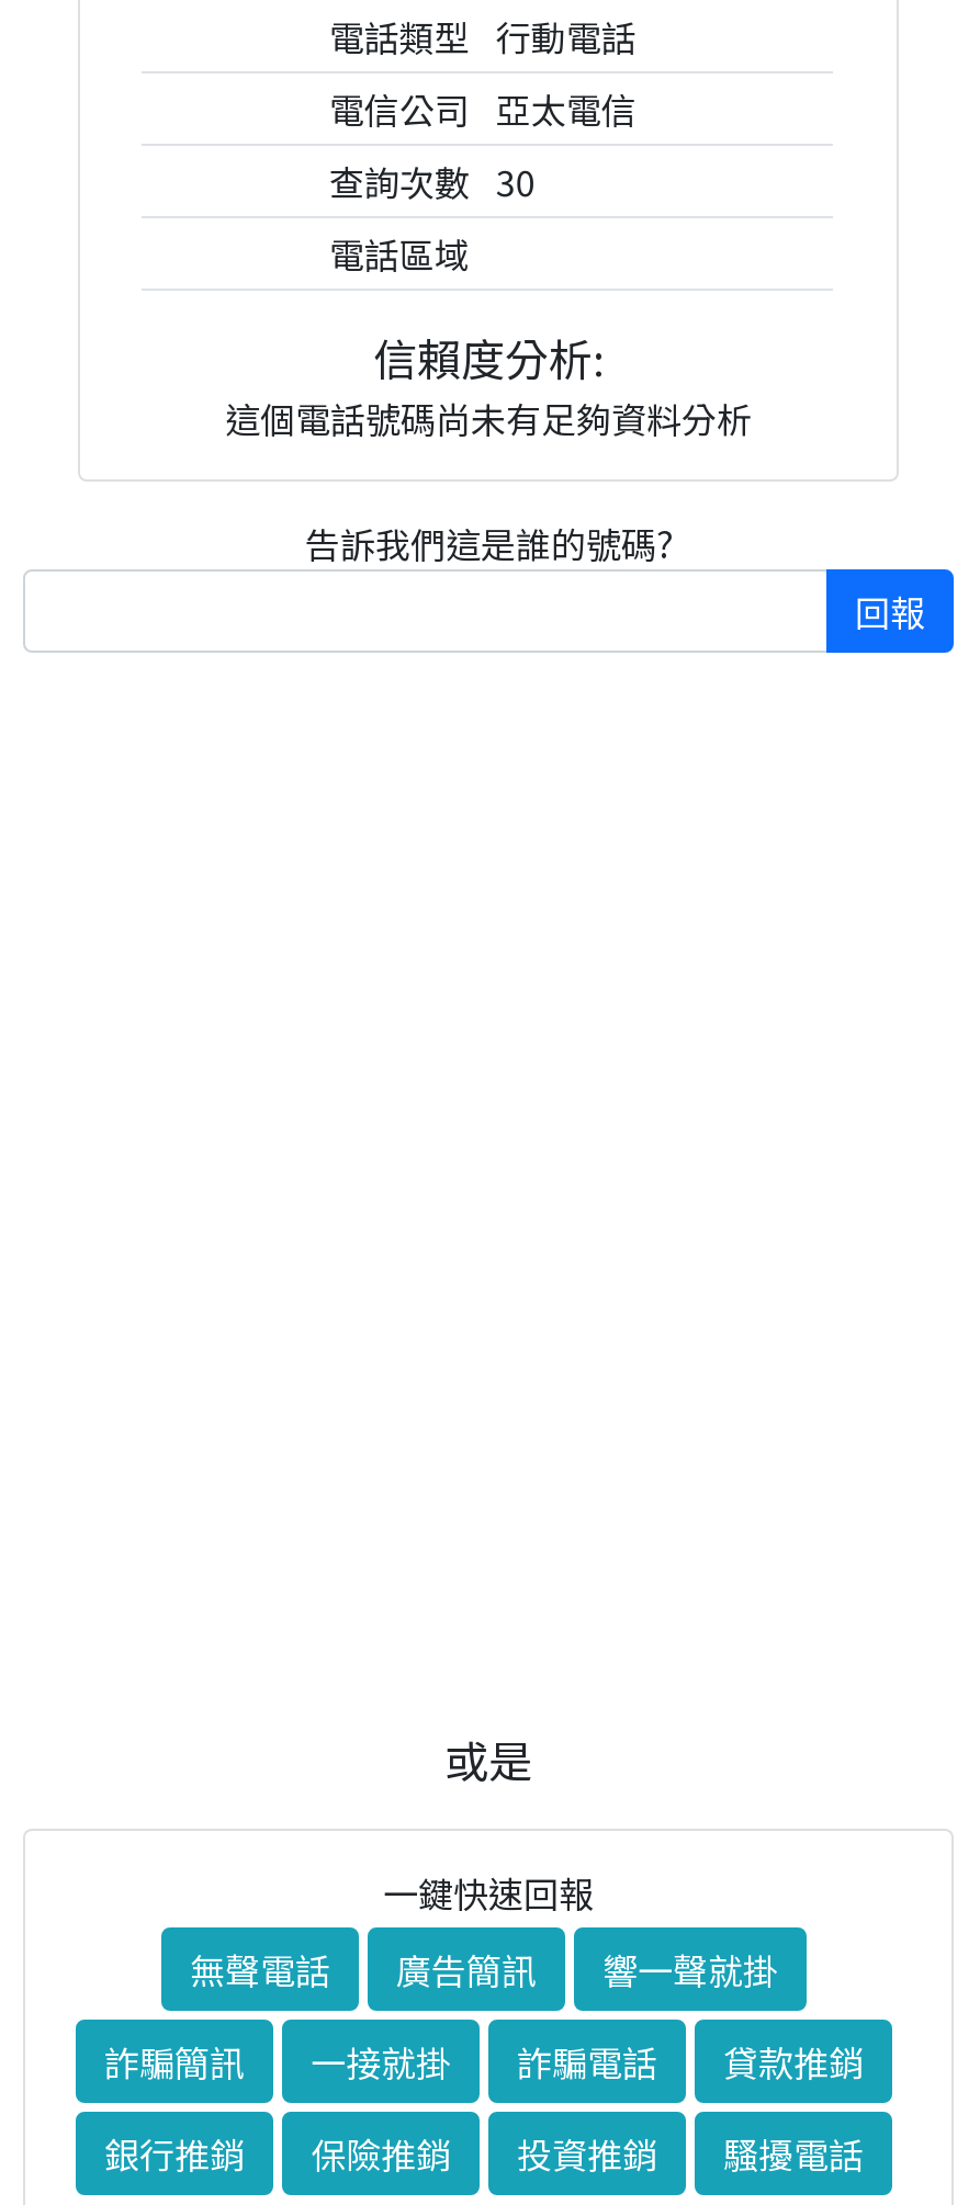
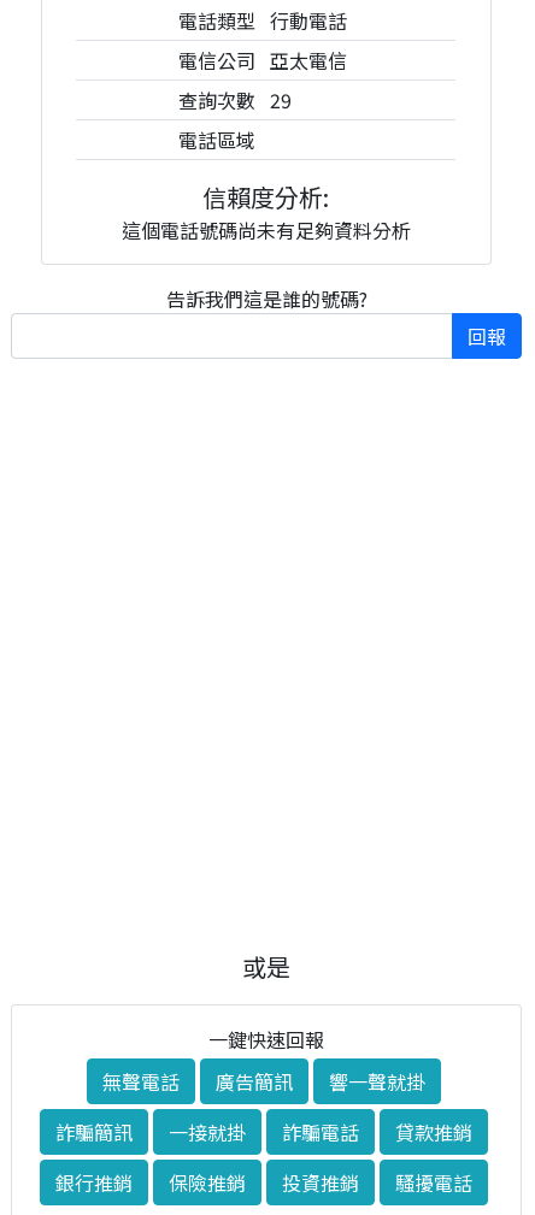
- 查詢次數 30
+ 查詢次數 29
